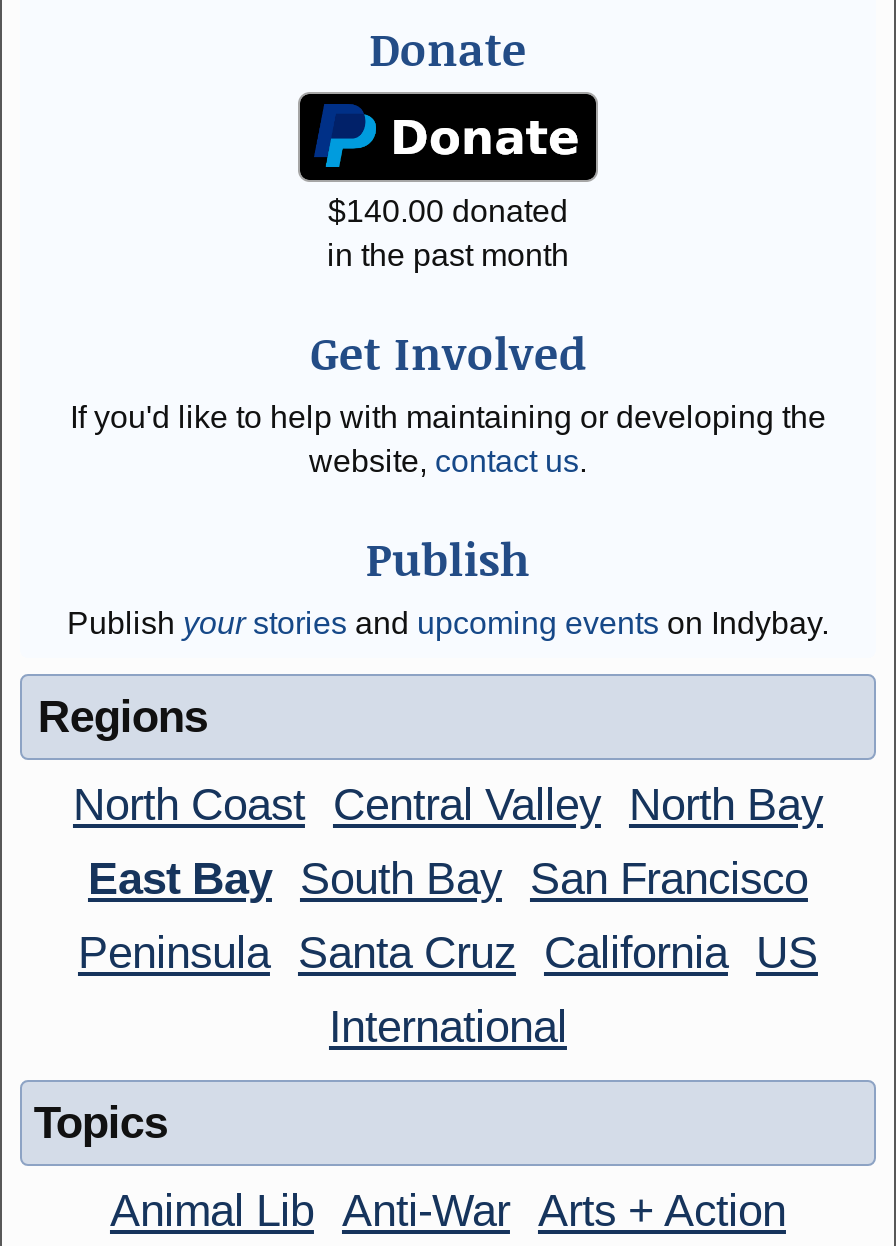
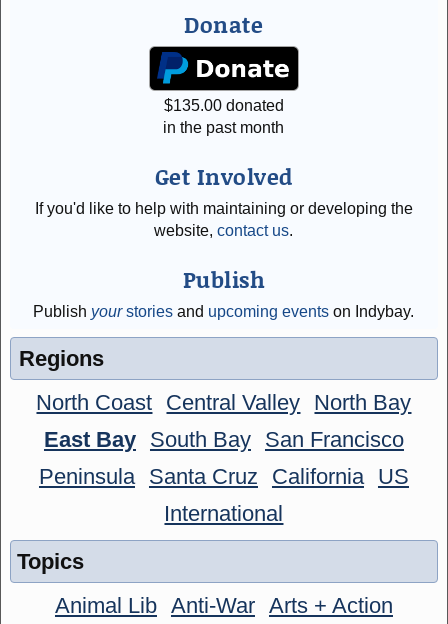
- $140.00 donated
+ $135.00 donated
